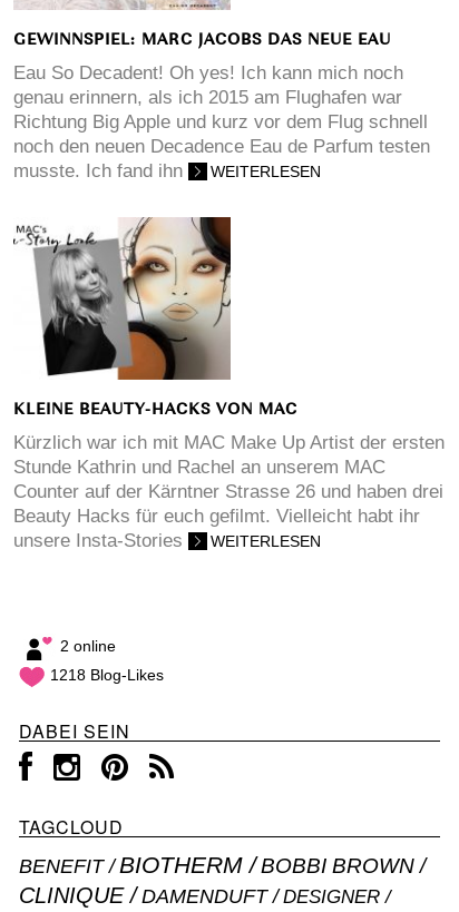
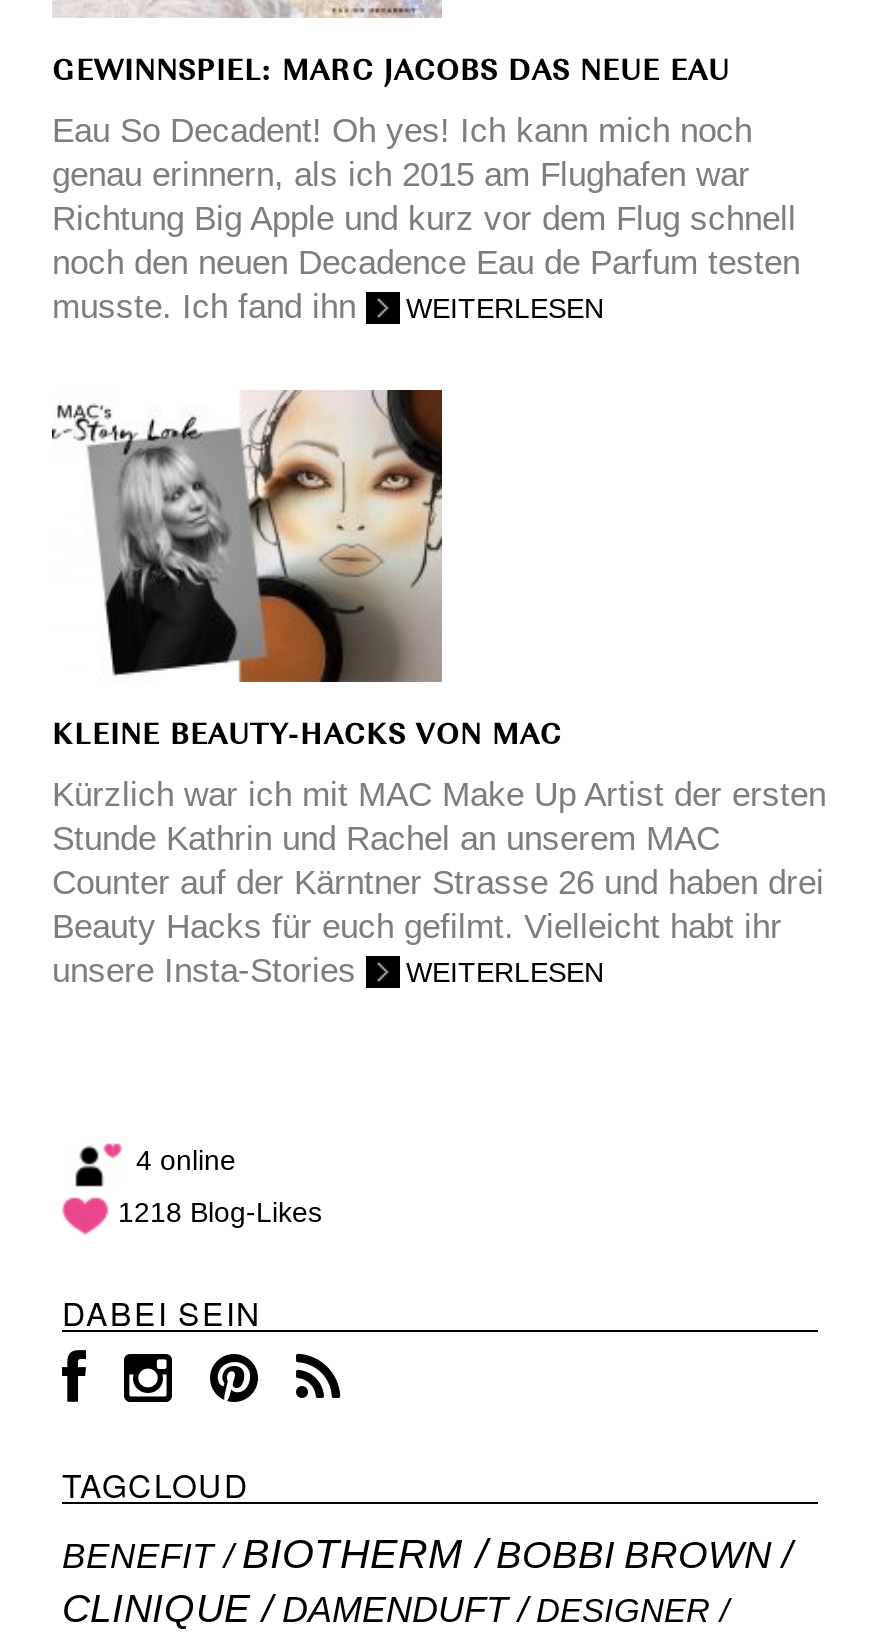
- 2 online
+ 4 online
